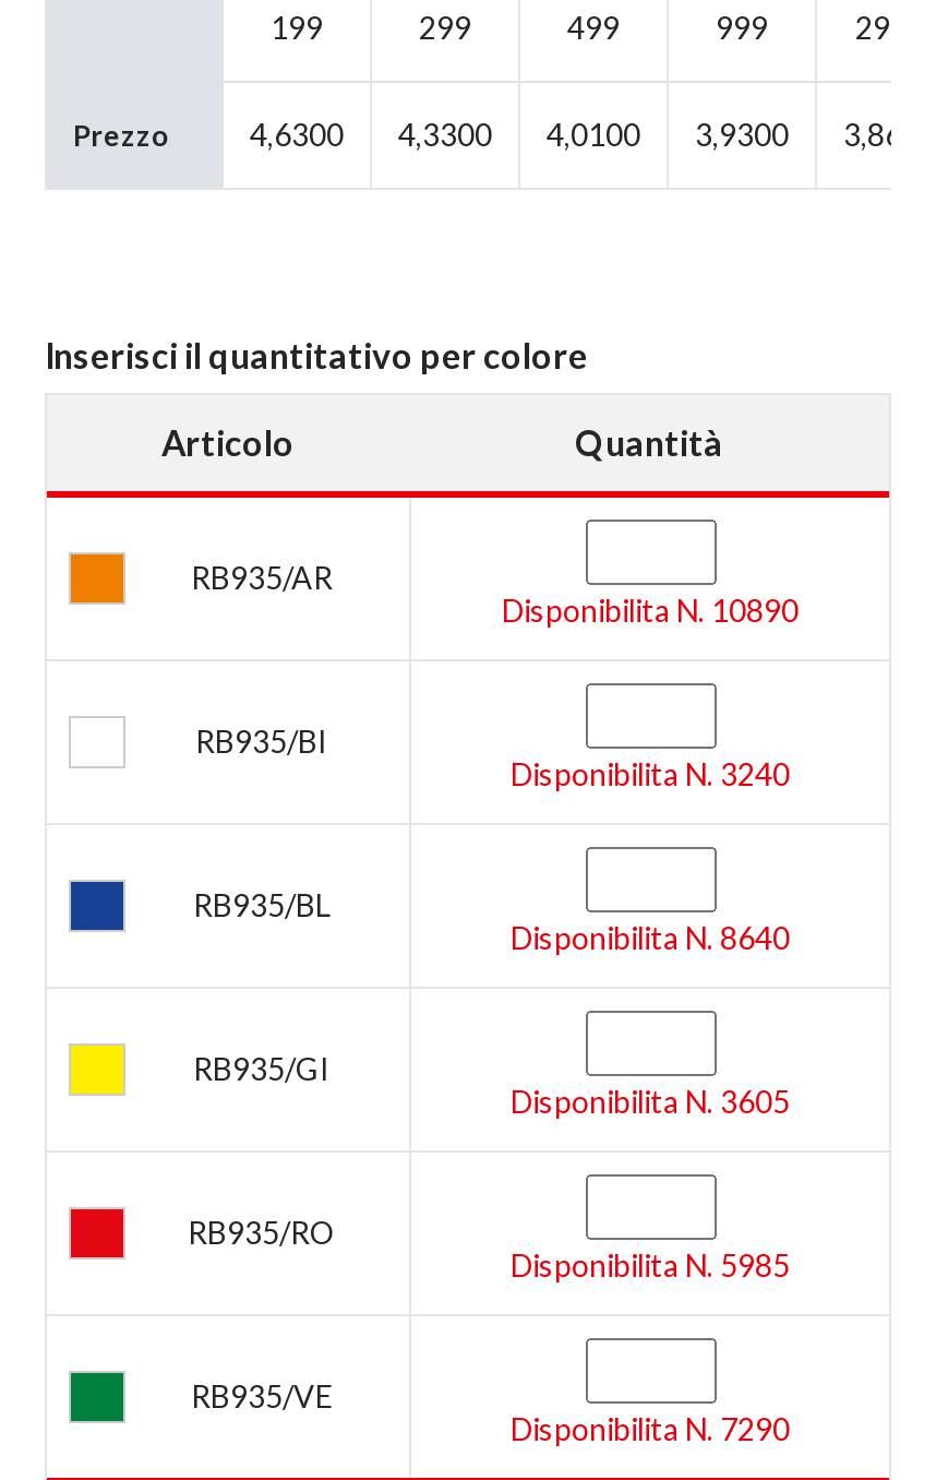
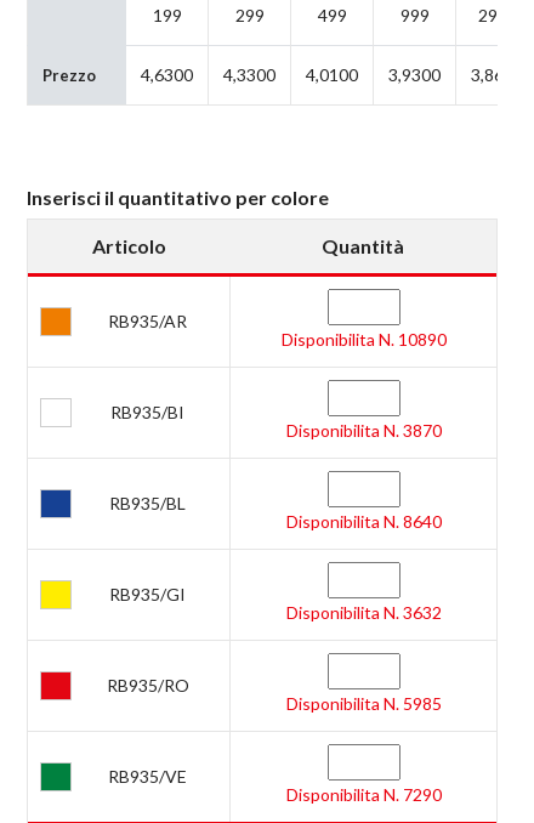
- Disponibilita N. 3240
+ Disponibilita N. 3870

- Disponibilita N. 3605
+ Disponibilita N. 3632
